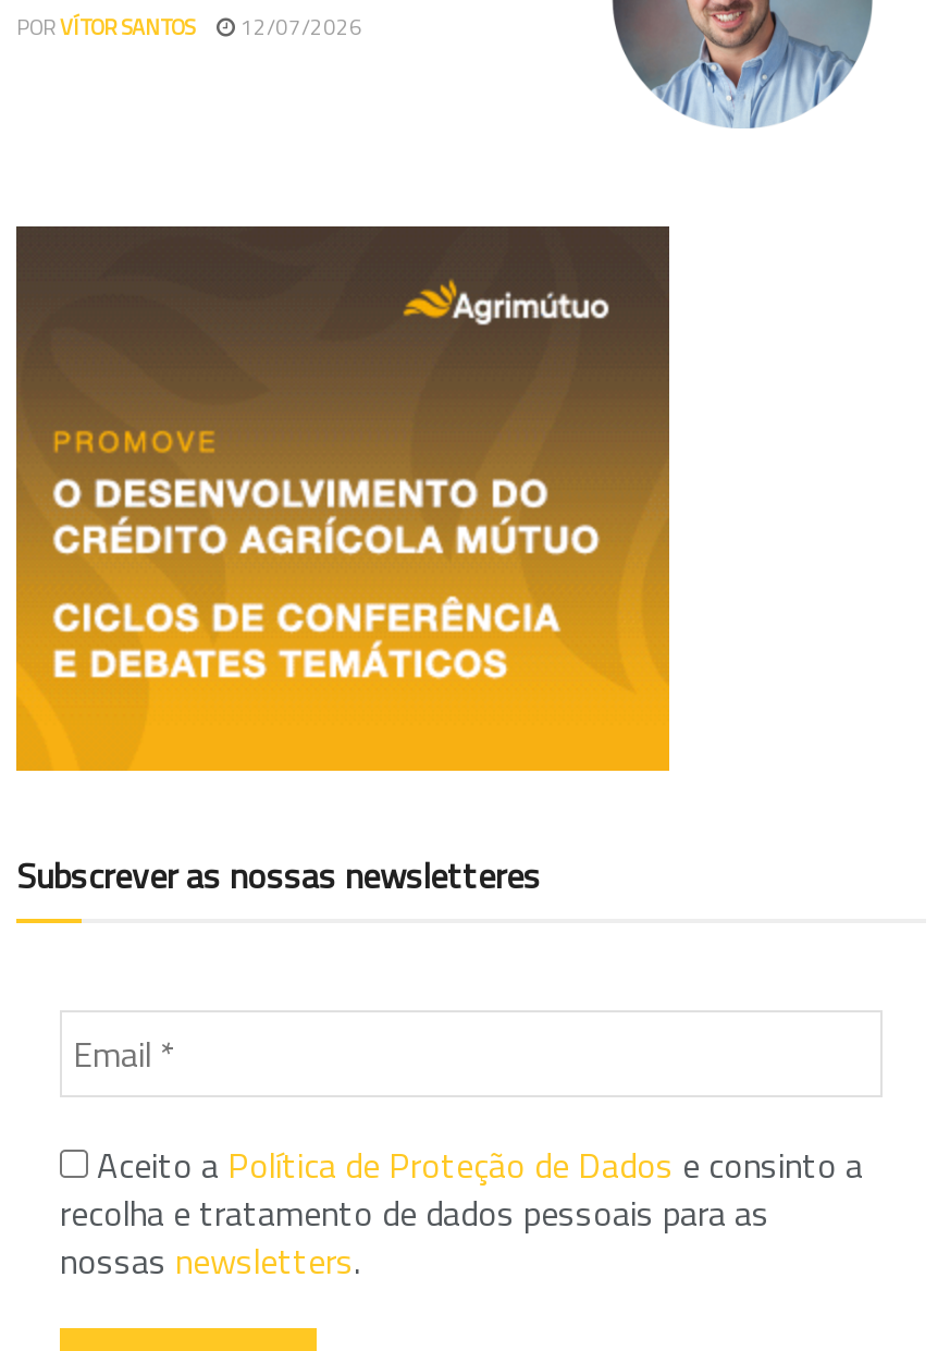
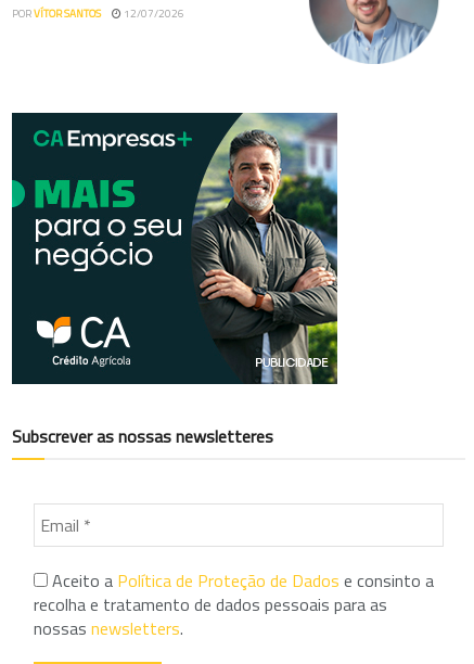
- [image]
+ [image]
